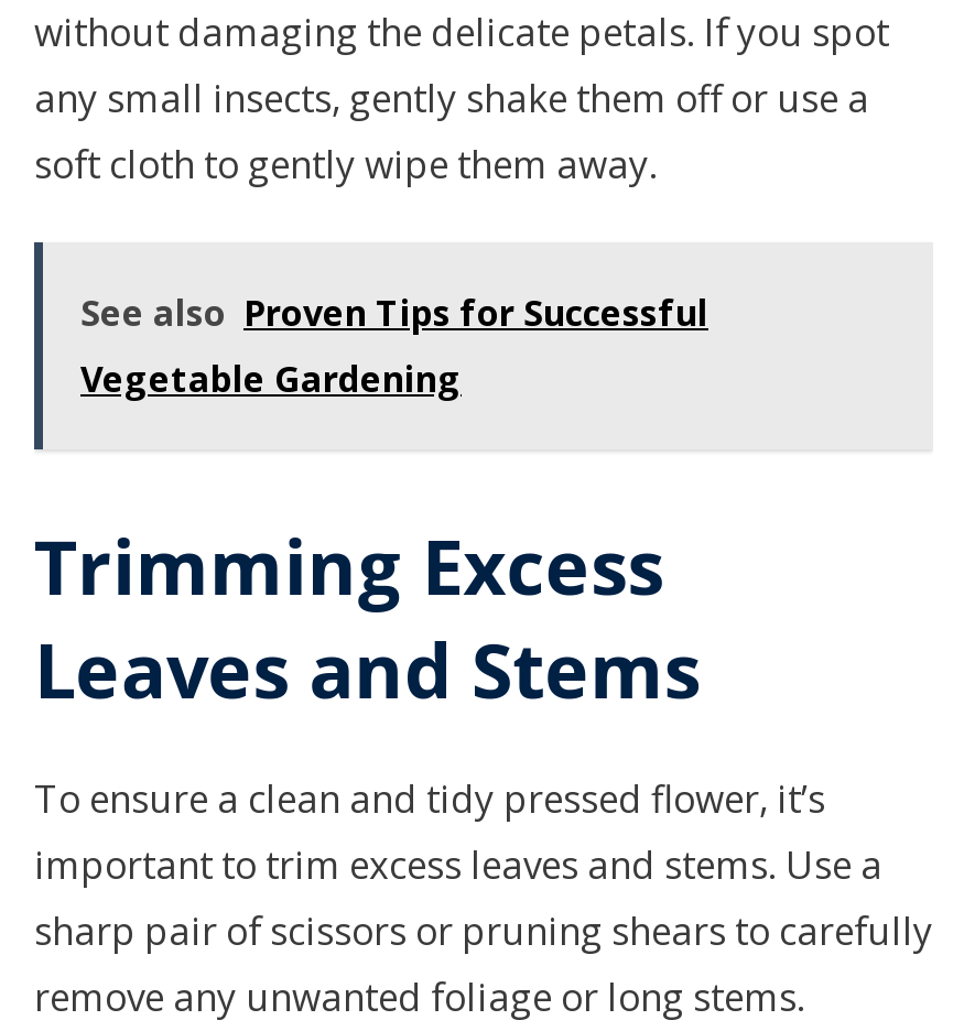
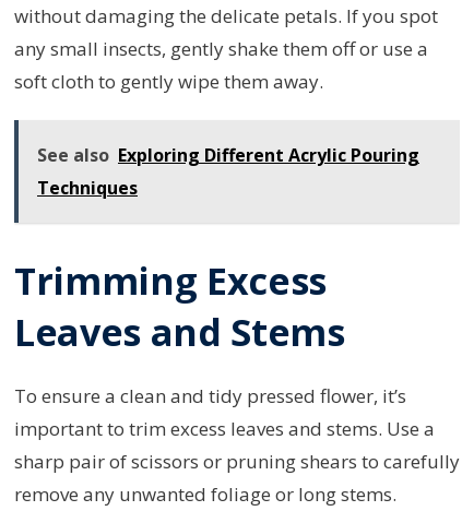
- See also Proven Tips for Successful
- Vegetable Gardening
+ See also Exploring Different Acrylic Pouring
+ Techniques
